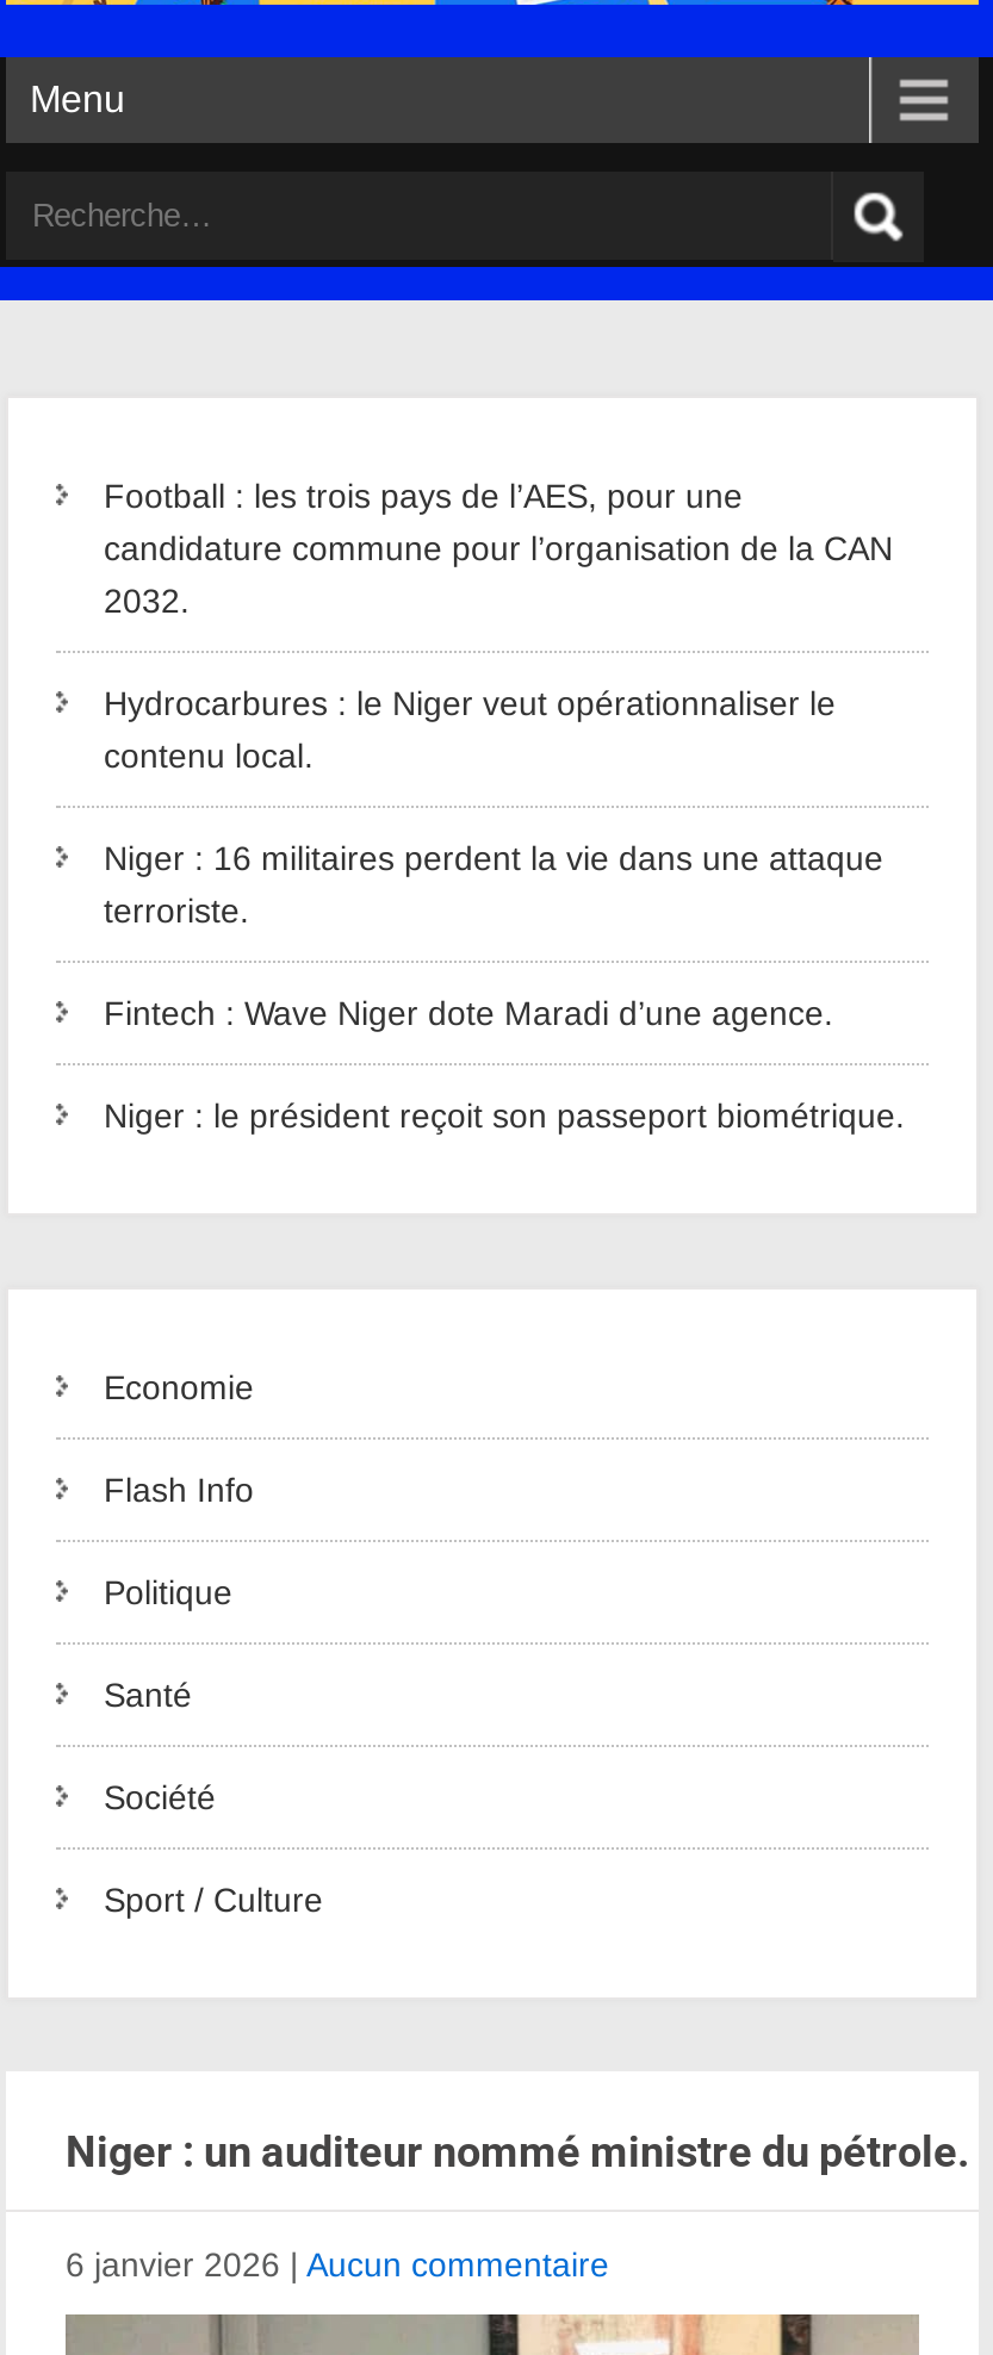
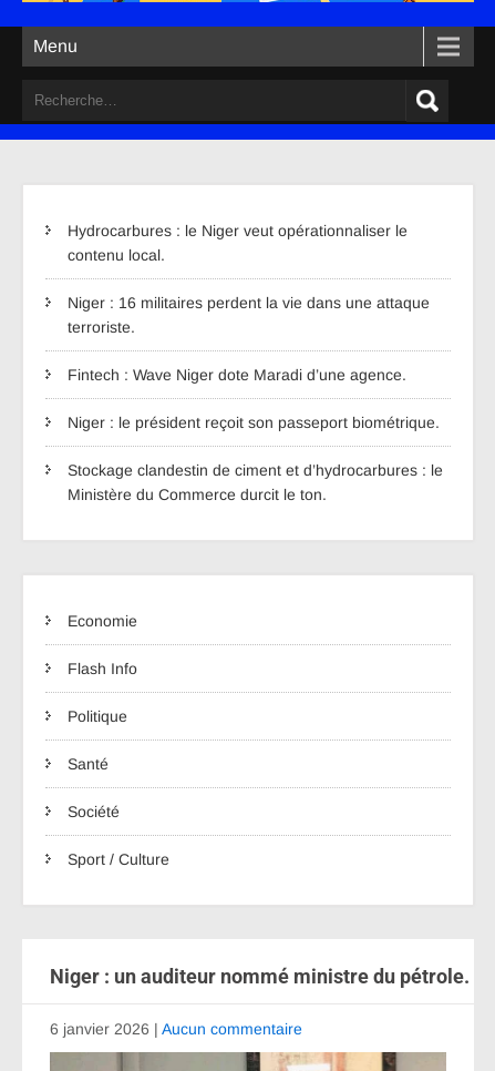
- Football : les trois pays de l’AES, pour une
- candidature commune pour l’organisation de la CAN
- 2032.

moved up: Hydrocarbures : le Niger veut opérationnaliser le | contenu local. | Niger : 16 militaires perdent la vie dans une attaque | terroriste. | Fintech : Wave Niger dote Maradi d’une agence. | Niger : le président reçoit son passeport biométrique.

+ Stockage clandestin de ciment et d’hydrocarbures : le
+ Ministère du Commerce durcit le ton.
